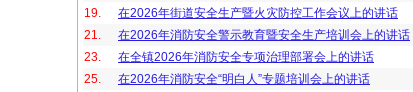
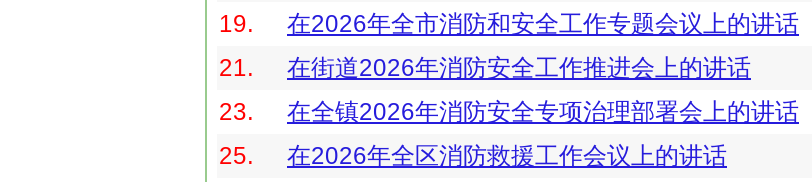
- 在2026年街道安全生产暨火灾防控工作会议上的讲话
+ 在2026年全市消防和安全工作专题会议上的讲话

- 在2026年消防安全警示教育暨安全生产培训会上的讲话
+ 在街道2026年消防安全工作推进会上的讲话

- 在2026年消防安全“明白人”专题培训会上的讲话
+ 在2026年全区消防救援工作会议上的讲话
